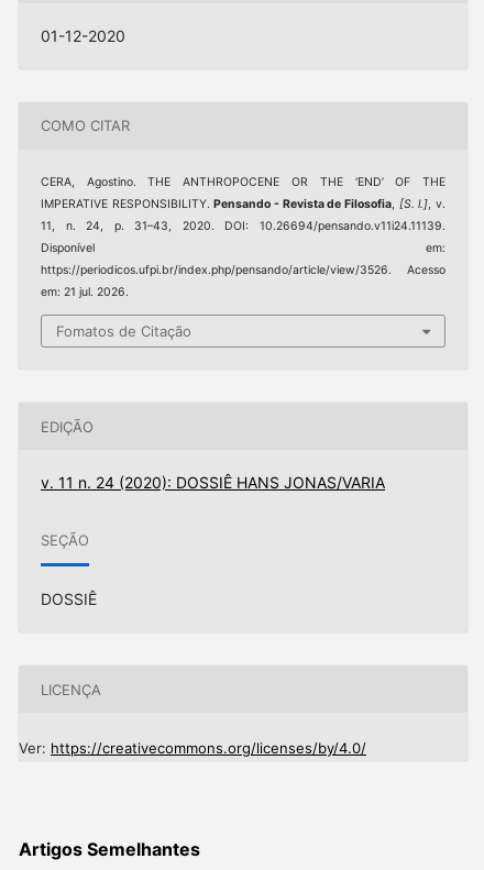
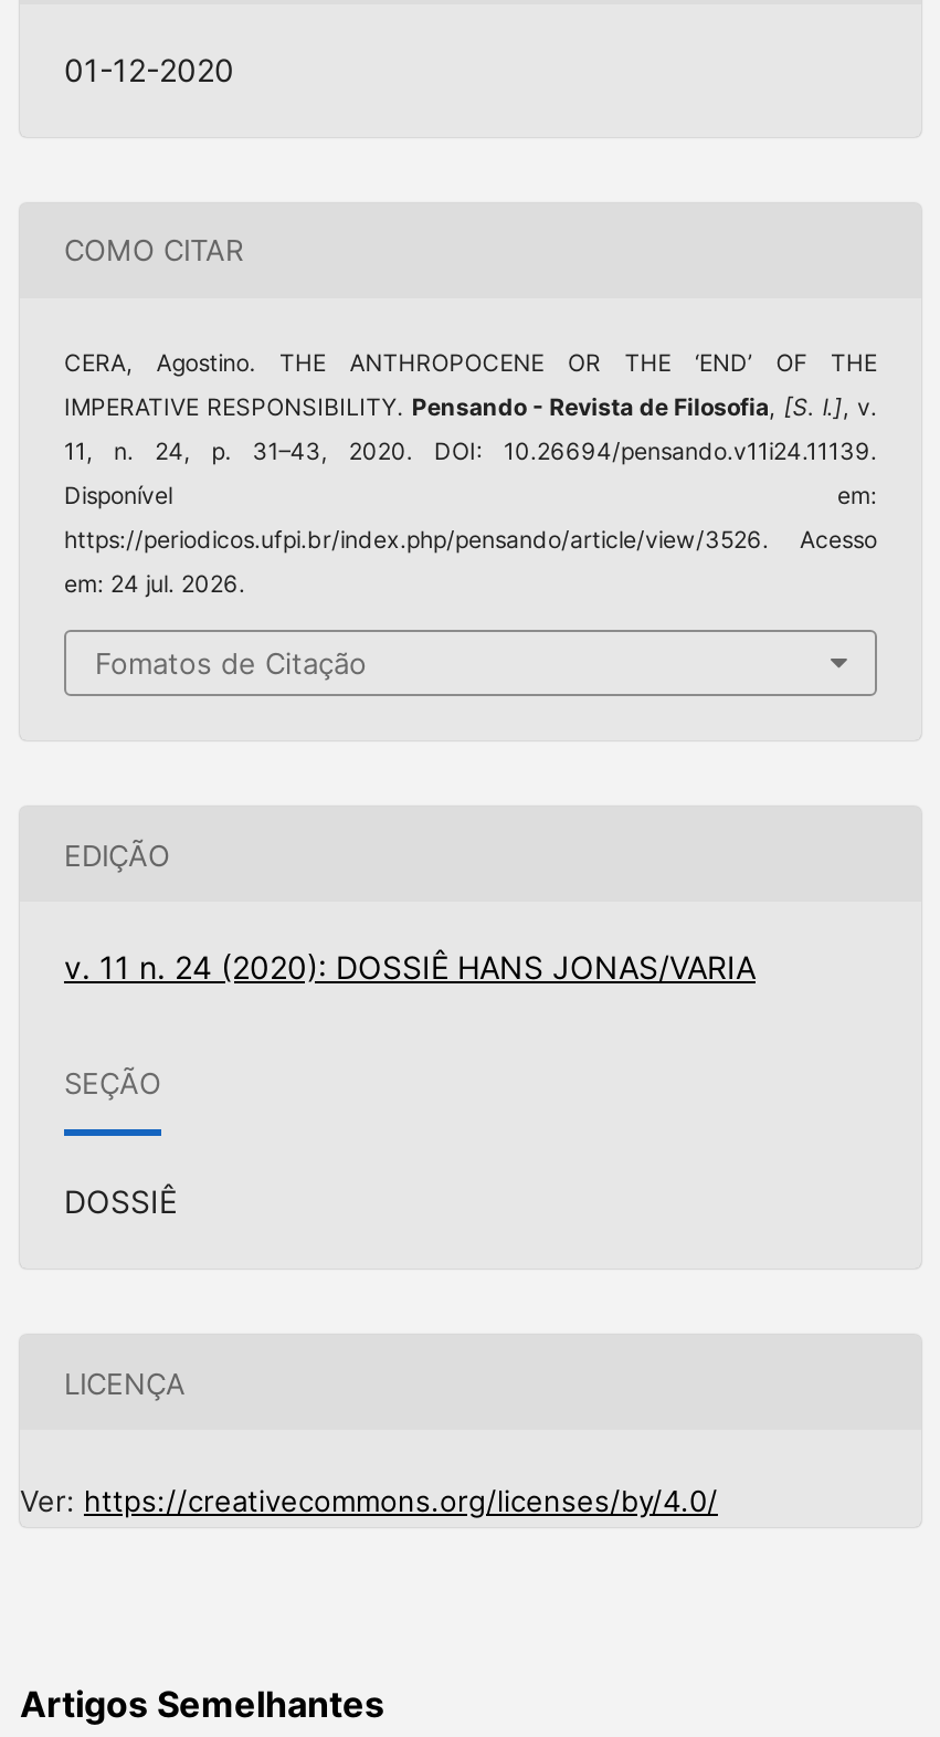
- em: 21 jul. 2026.
+ em: 24 jul. 2026.
